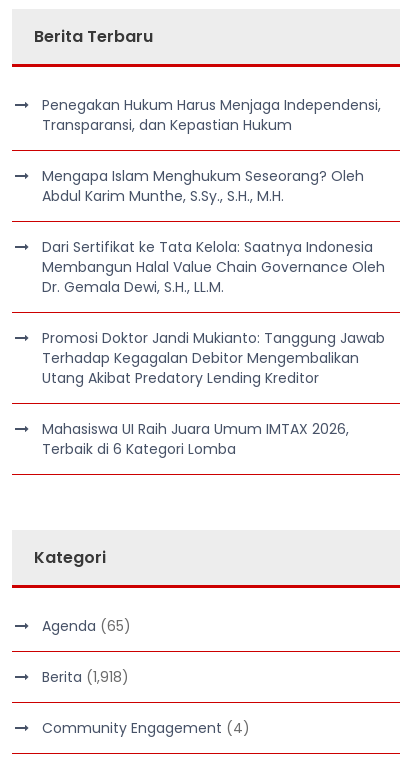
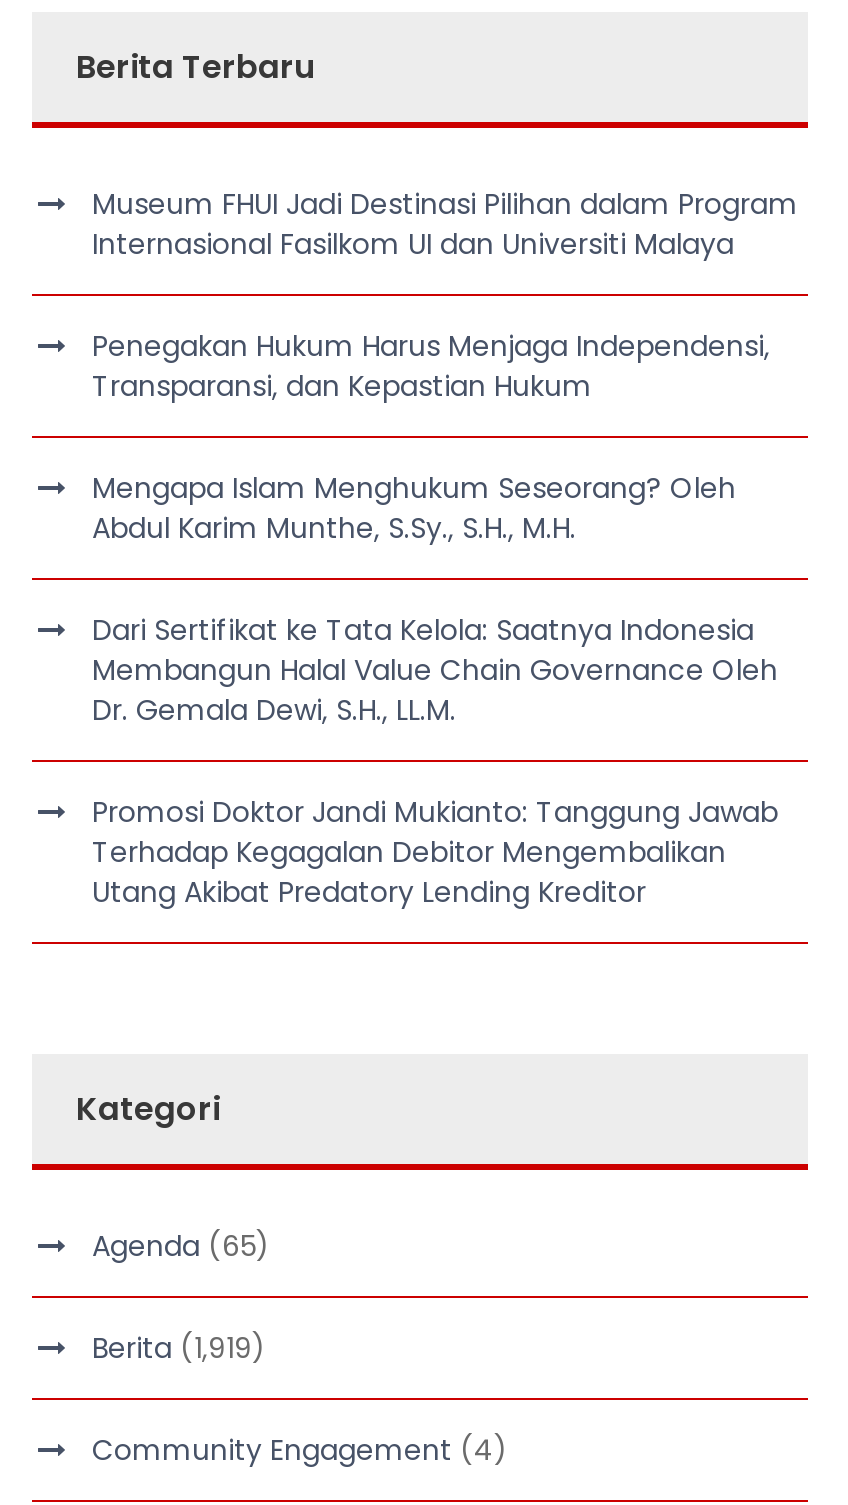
+ Museum FHUI Jadi Destinasi Pilihan dalam Program
+ Internasional Fasilkom UI dan Universiti Malaya

moved down: Penegakan Hukum Harus Menjaga Independensi, | Transparansi, dan Kepastian Hukum | Mengapa Islam Menghukum Seseorang? Oleh | ... | Terhadap Kegagalan Debitor Mengembalikan | Utang Akibat Predatory Lending Kreditor

- Mahasiswa UI Raih Juara Umum IMTAX 2026,
- Terbaik di 6 Kategori Lomba

- Berita (1,918)
+ Berita (1,919)
